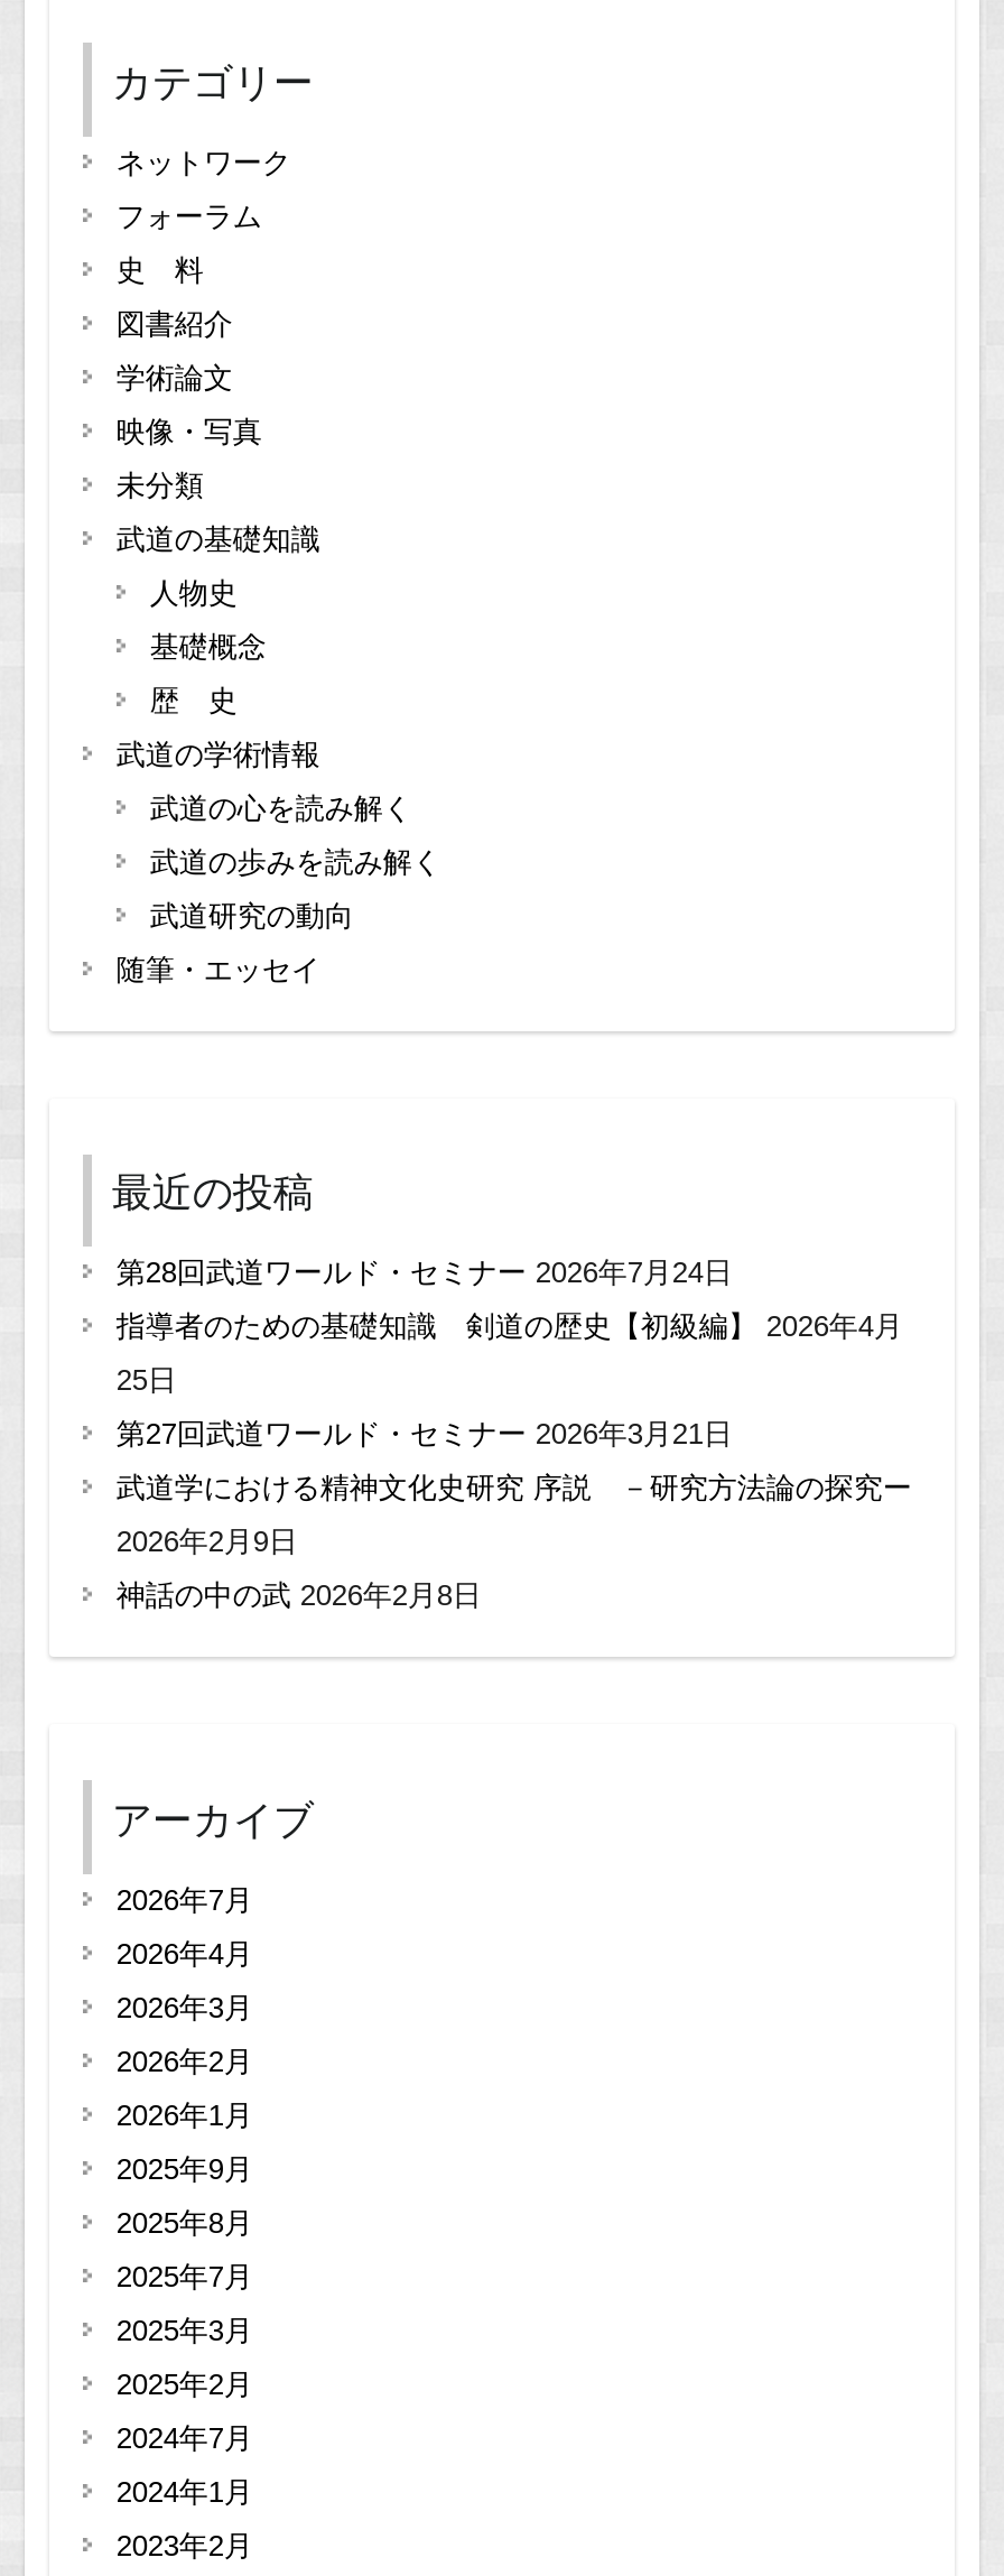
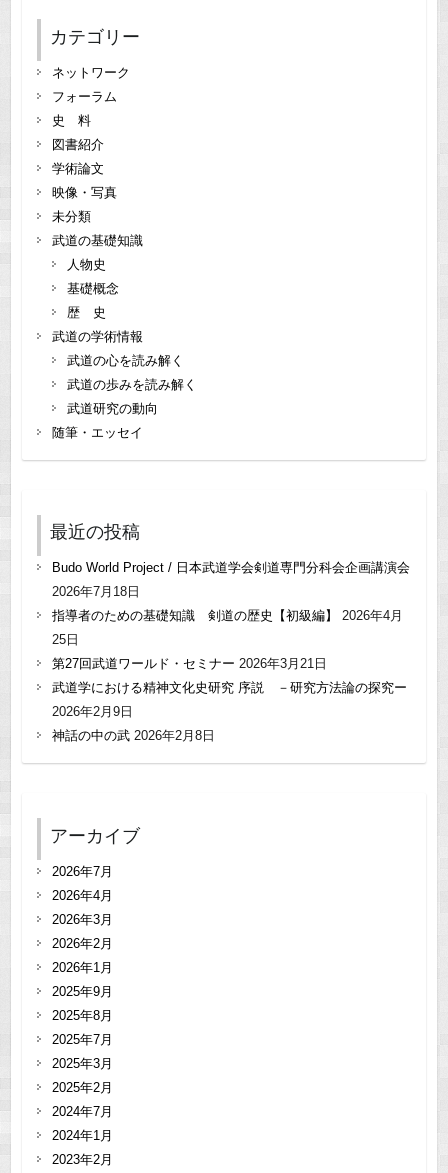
- 第28回武道ワールド・セミナー 2026年7月24日
+ Budo World Project / 日本武道学会剣道専門分科会企画講演会
+ 2026年7月18日
